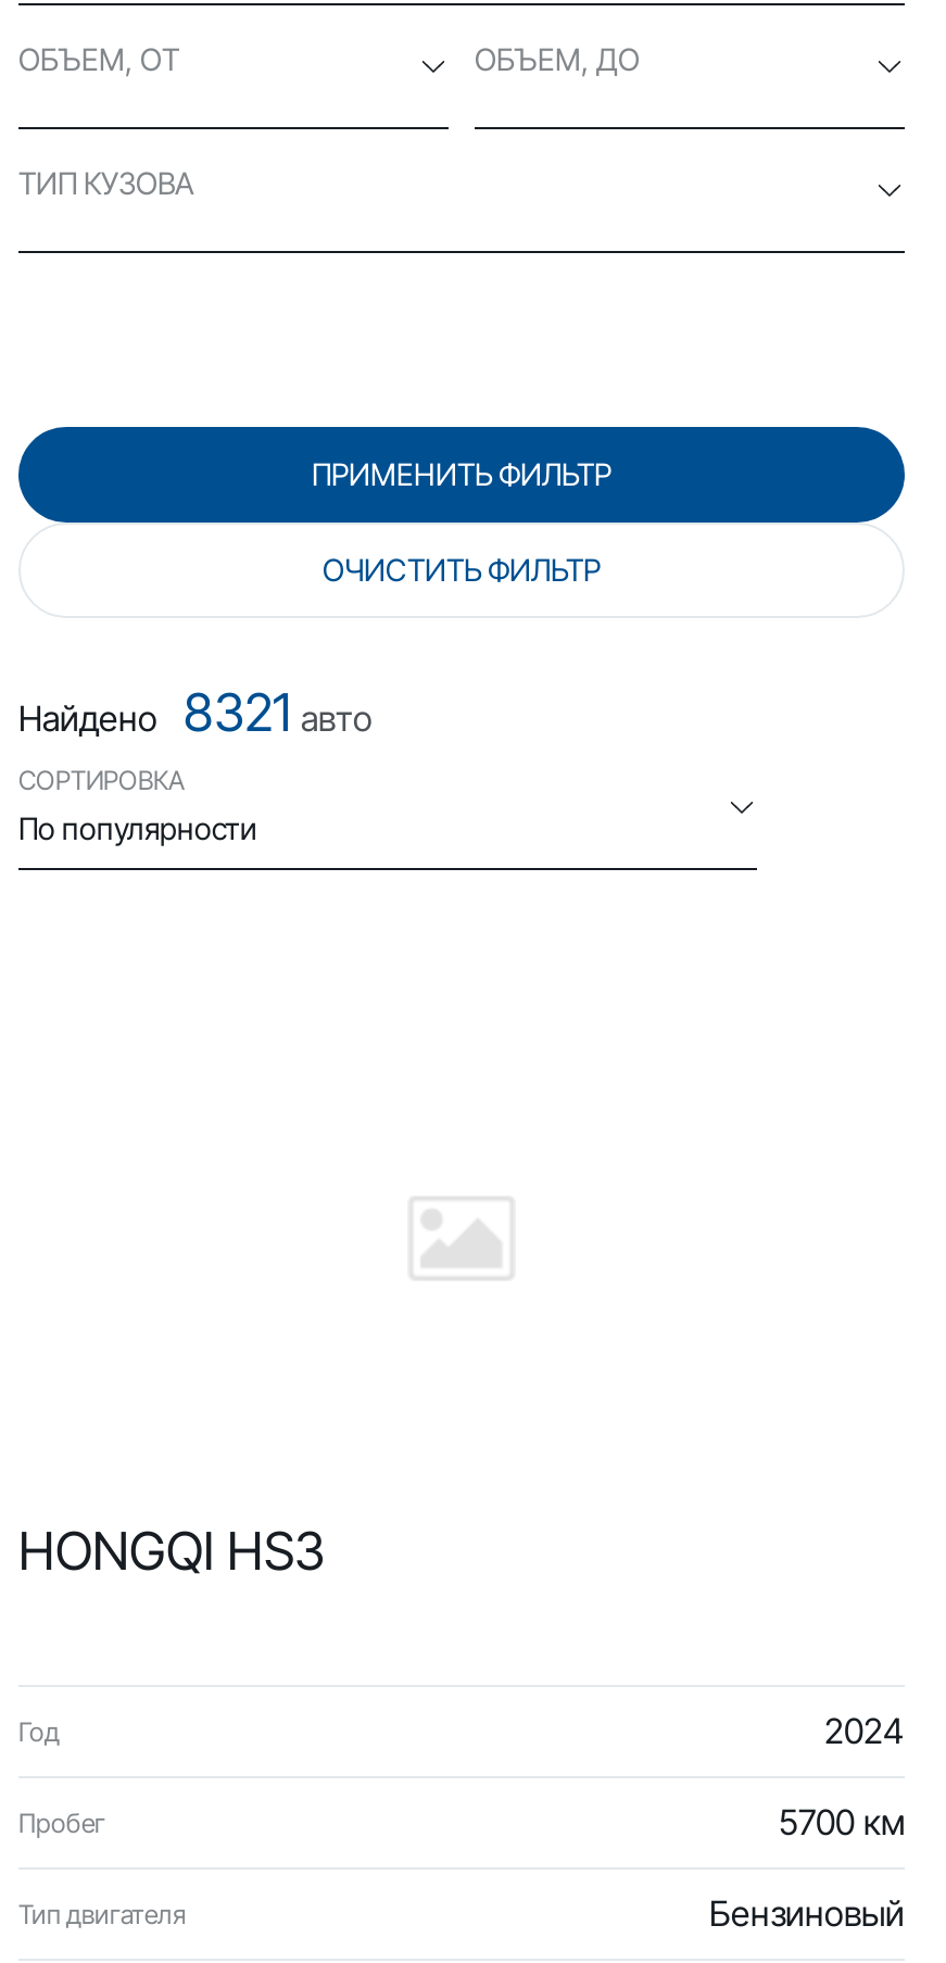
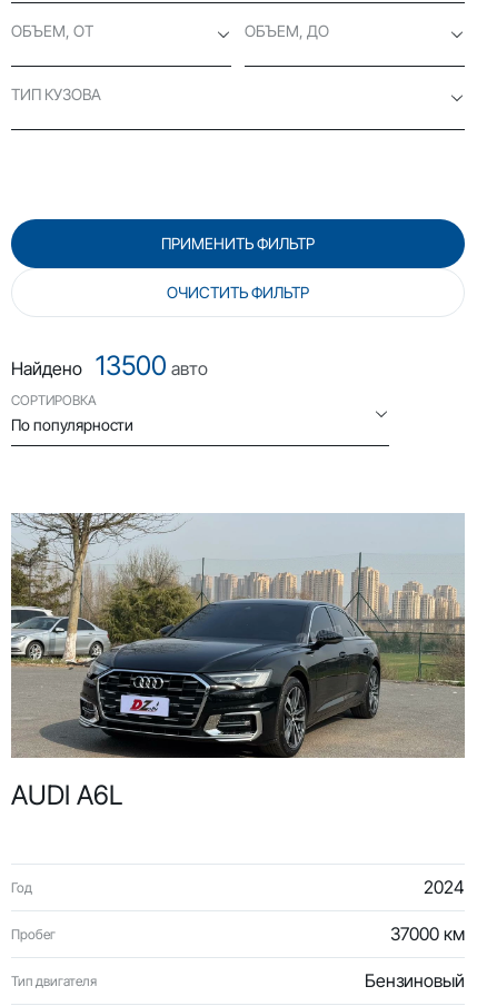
- Найдено 8321 авто
+ Найдено 13500 авто

+ [image]

- HONGQI HS3
+ AUDI A6L

- 5700 км
+ 37000 км
